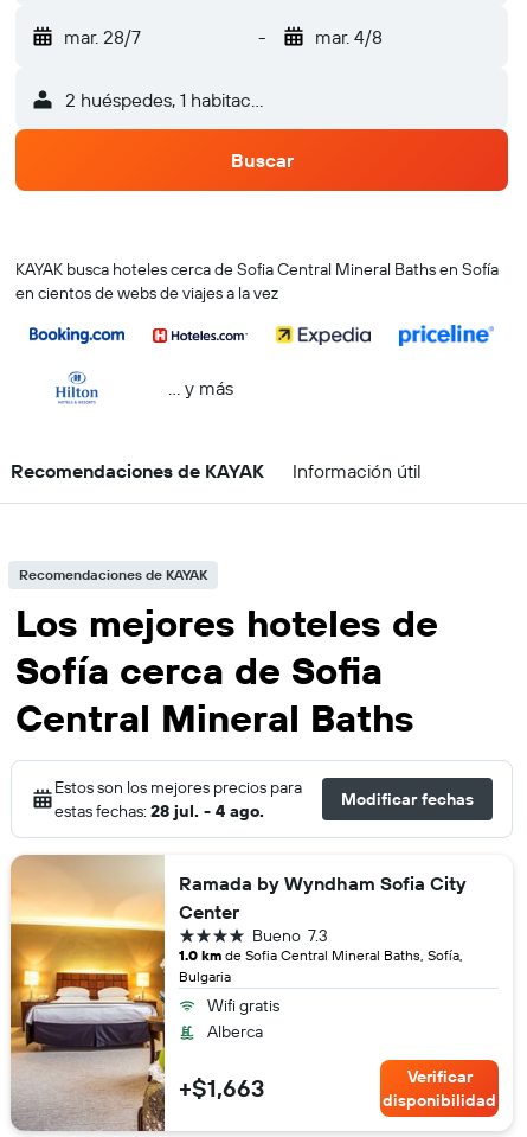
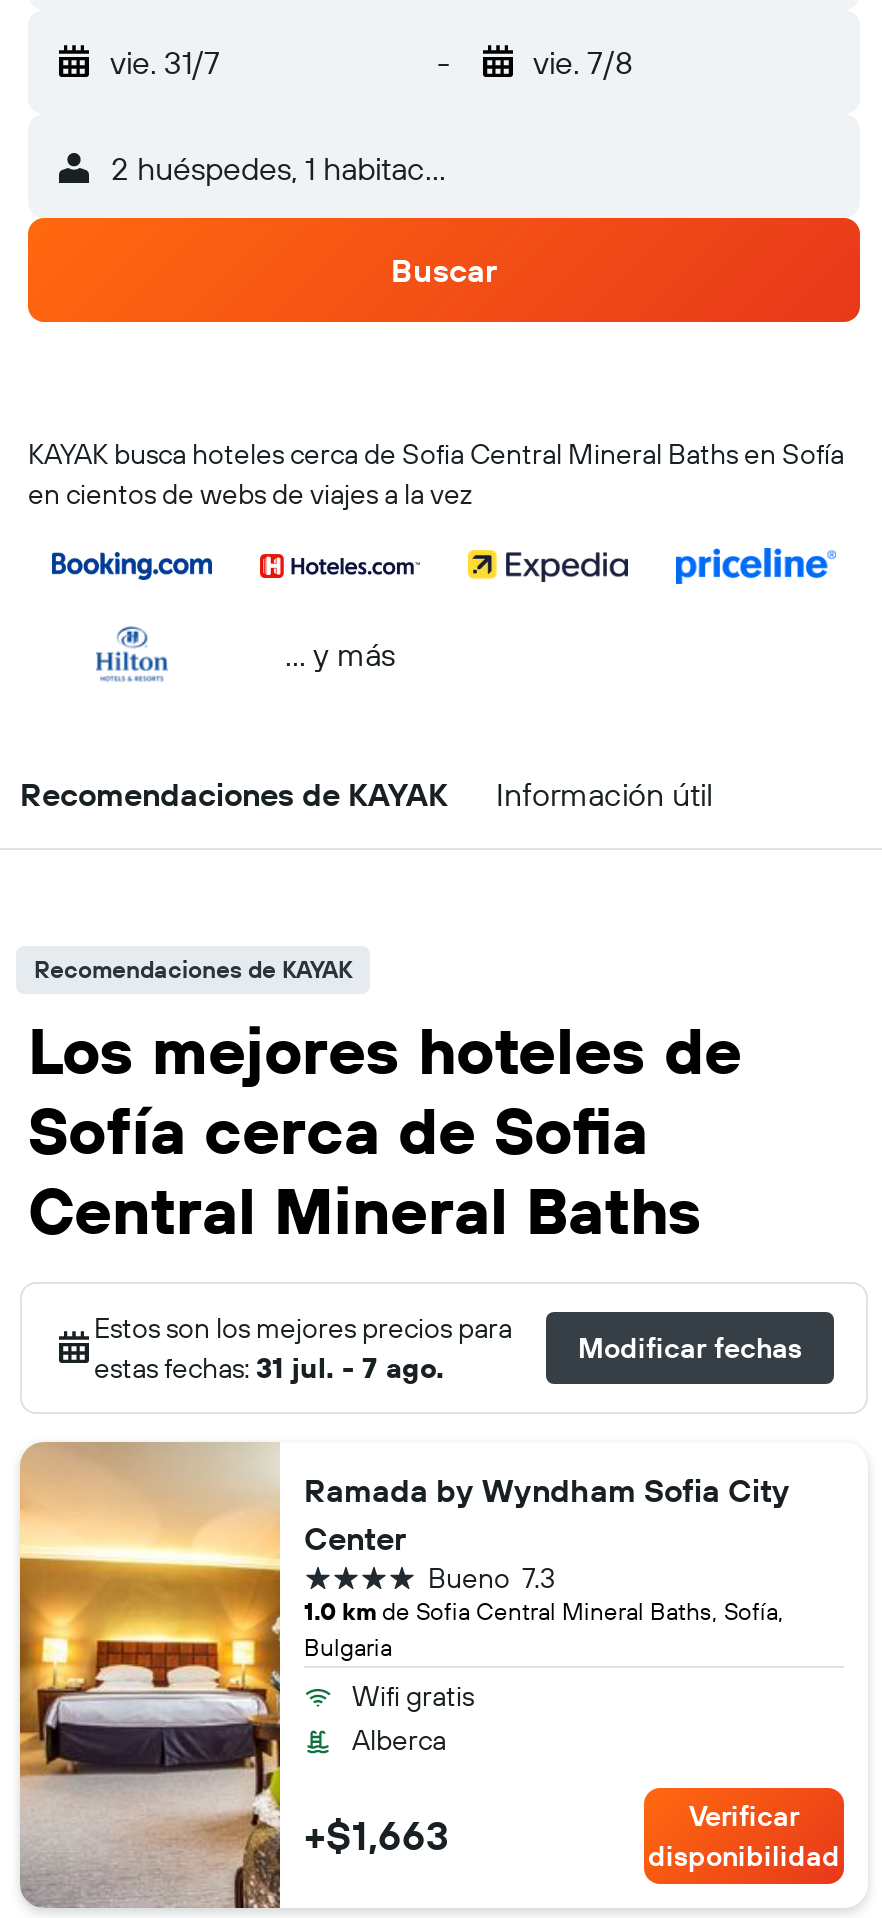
- mar. 28/7
+ vie. 31/7

- mar. 4/8
+ vie. 7/8

- estas fechas: 28 jul. - 4 ago.
+ estas fechas: 31 jul. - 7 ago.
